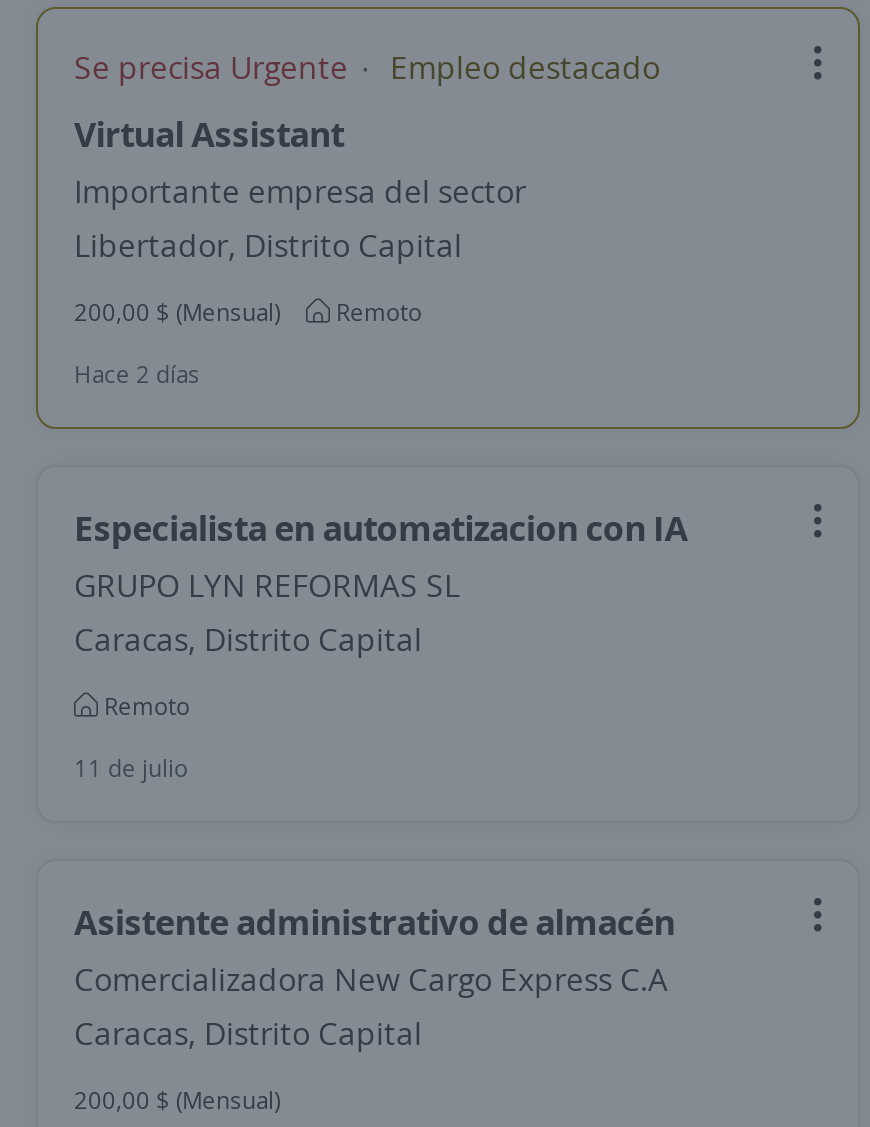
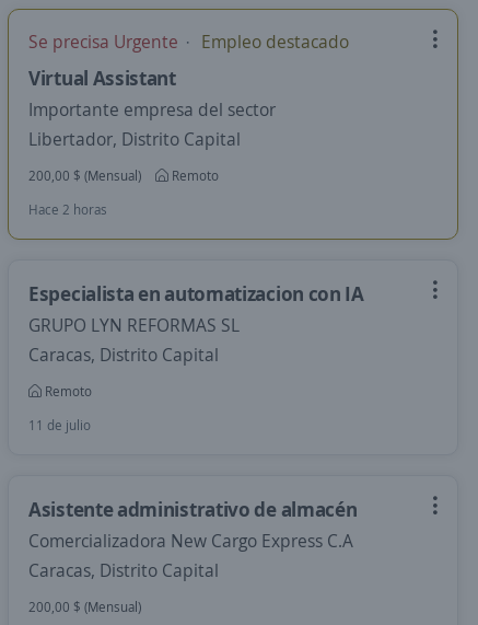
- Hace 2 días
+ Hace 2 horas
